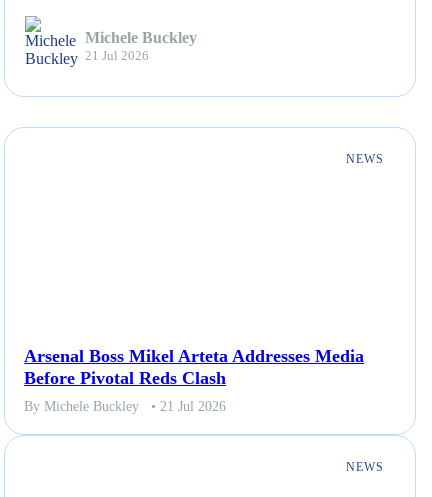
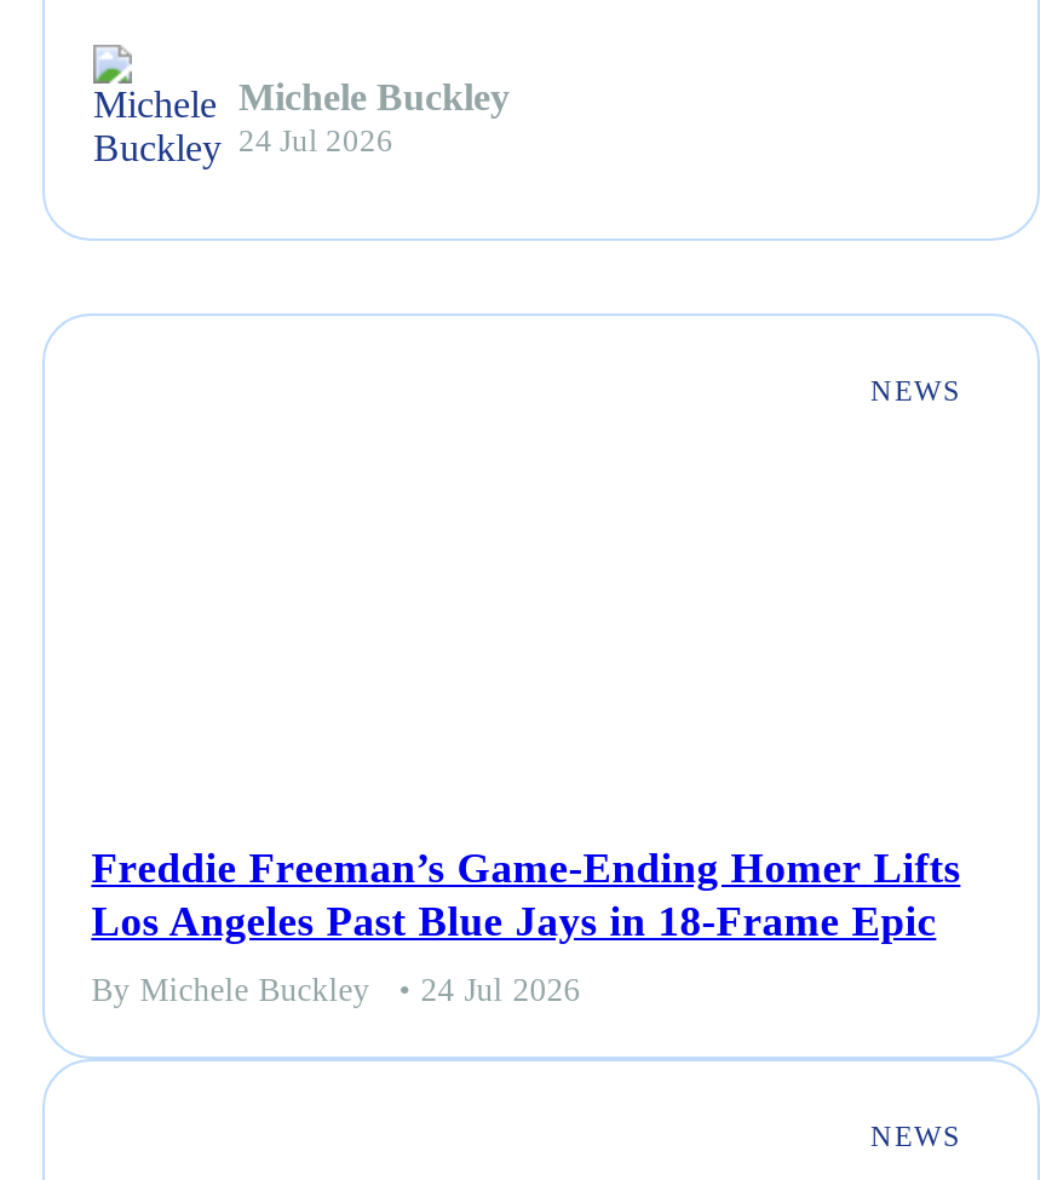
- 21 Jul 2026
+ 24 Jul 2026

- Arsenal Boss Mikel Arteta Addresses Media
- Before Pivotal Reds Clash
+ Freddie Freeman’s Game-Ending Homer Lifts
+ Los Angeles Past Blue Jays in 18-Frame Epic

- By Michele Buckley • 21 Jul 2026
+ By Michele Buckley • 24 Jul 2026
